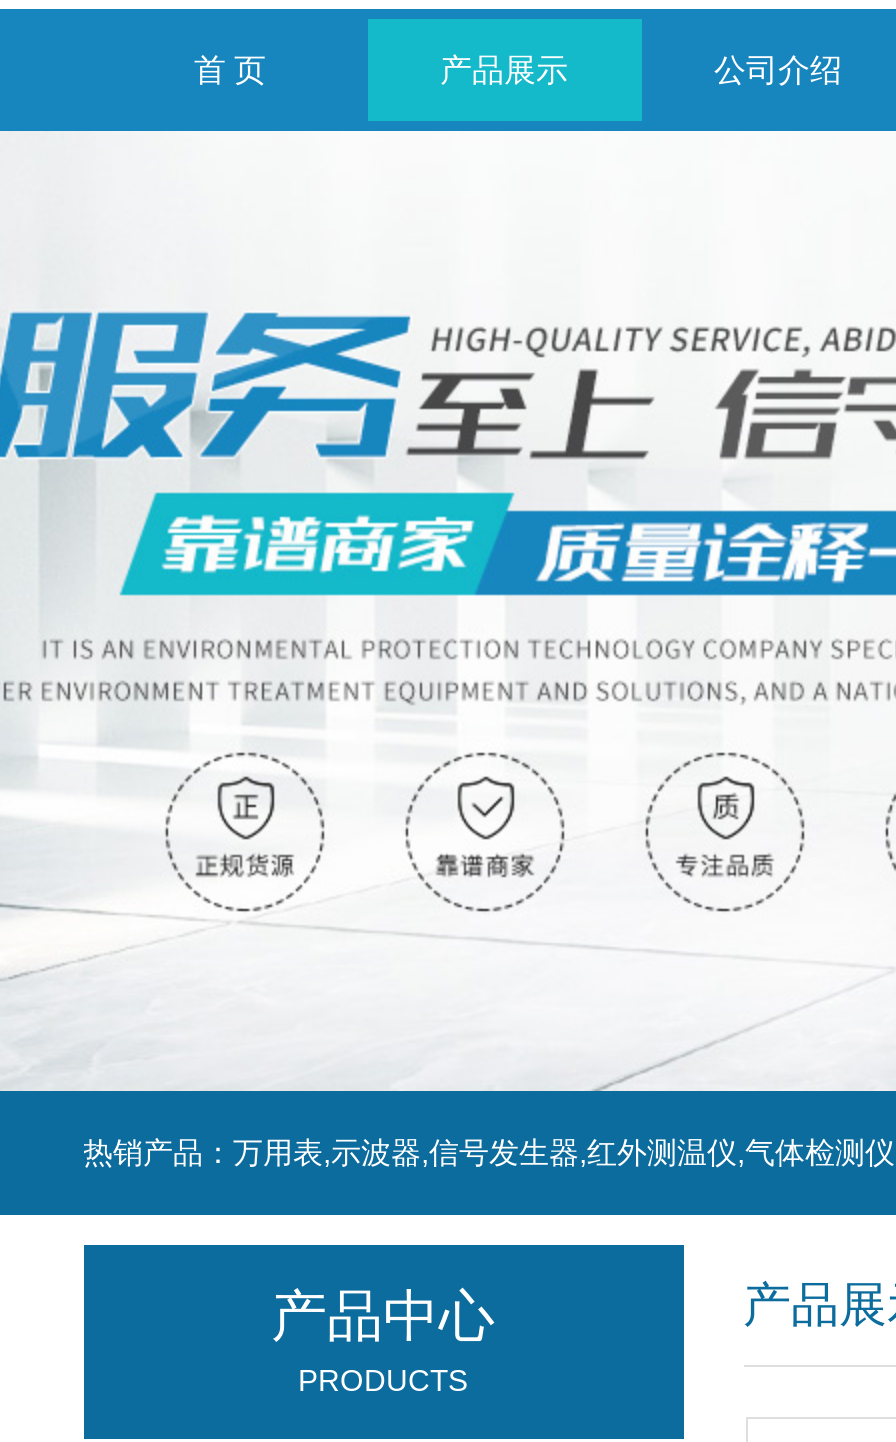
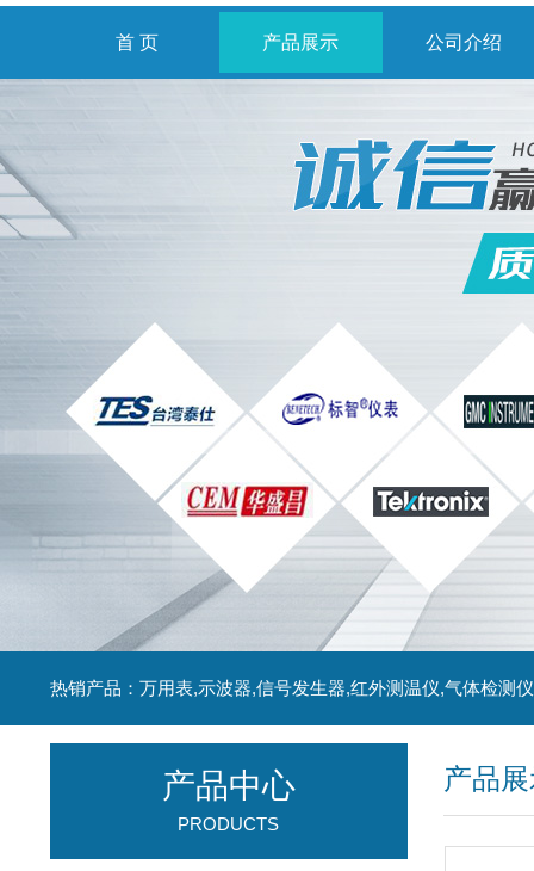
- [image]
+ [image]
